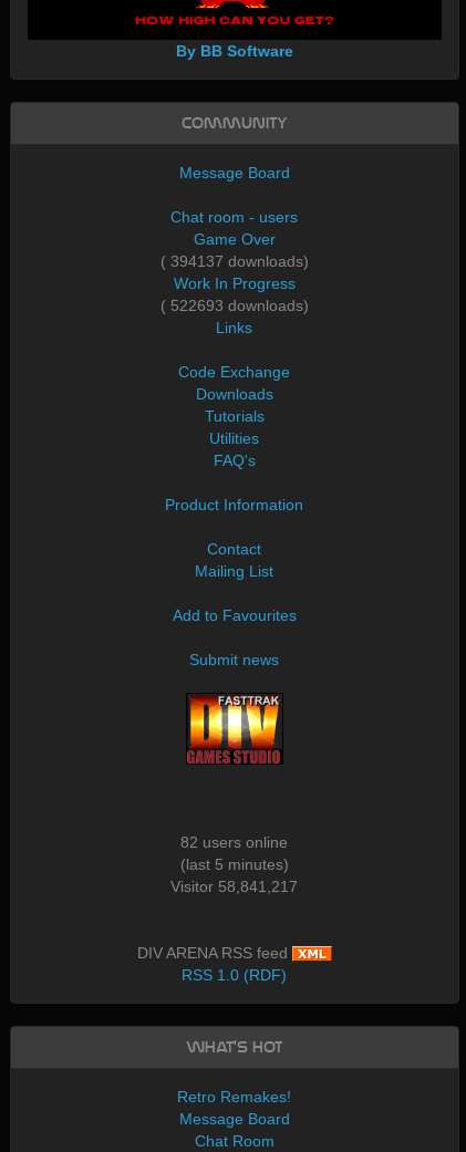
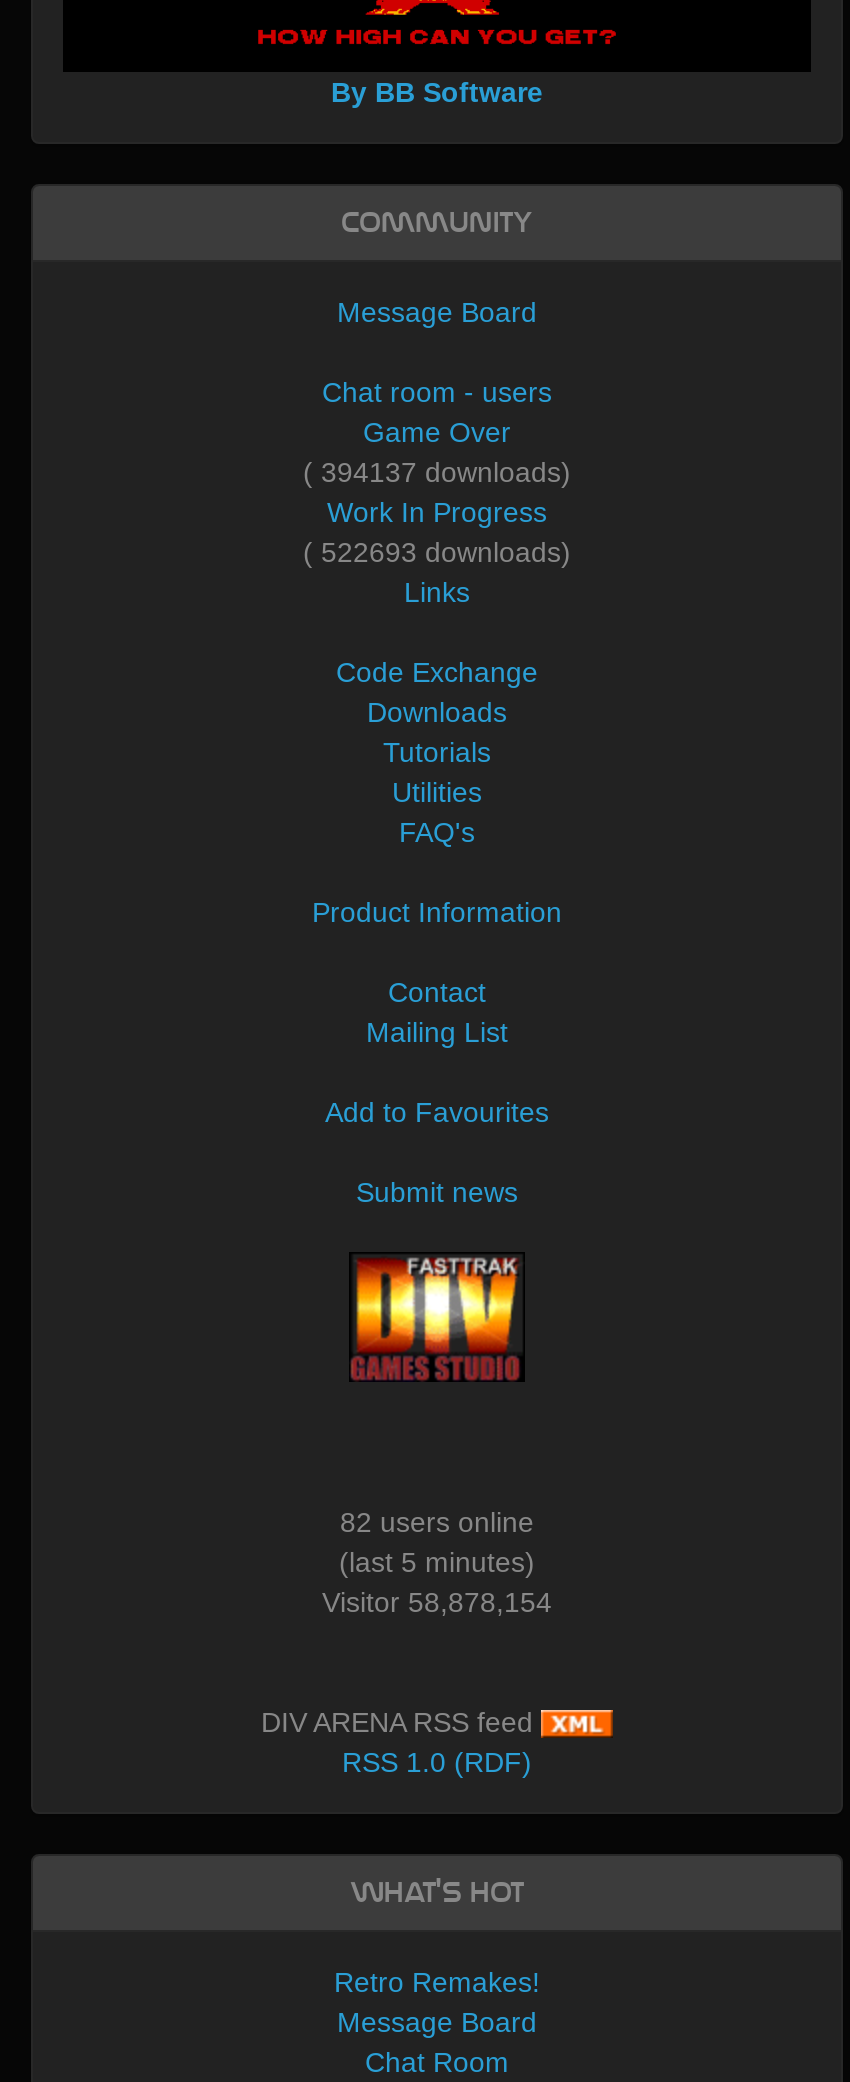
- Visitor 58,841,217
+ Visitor 58,878,154
